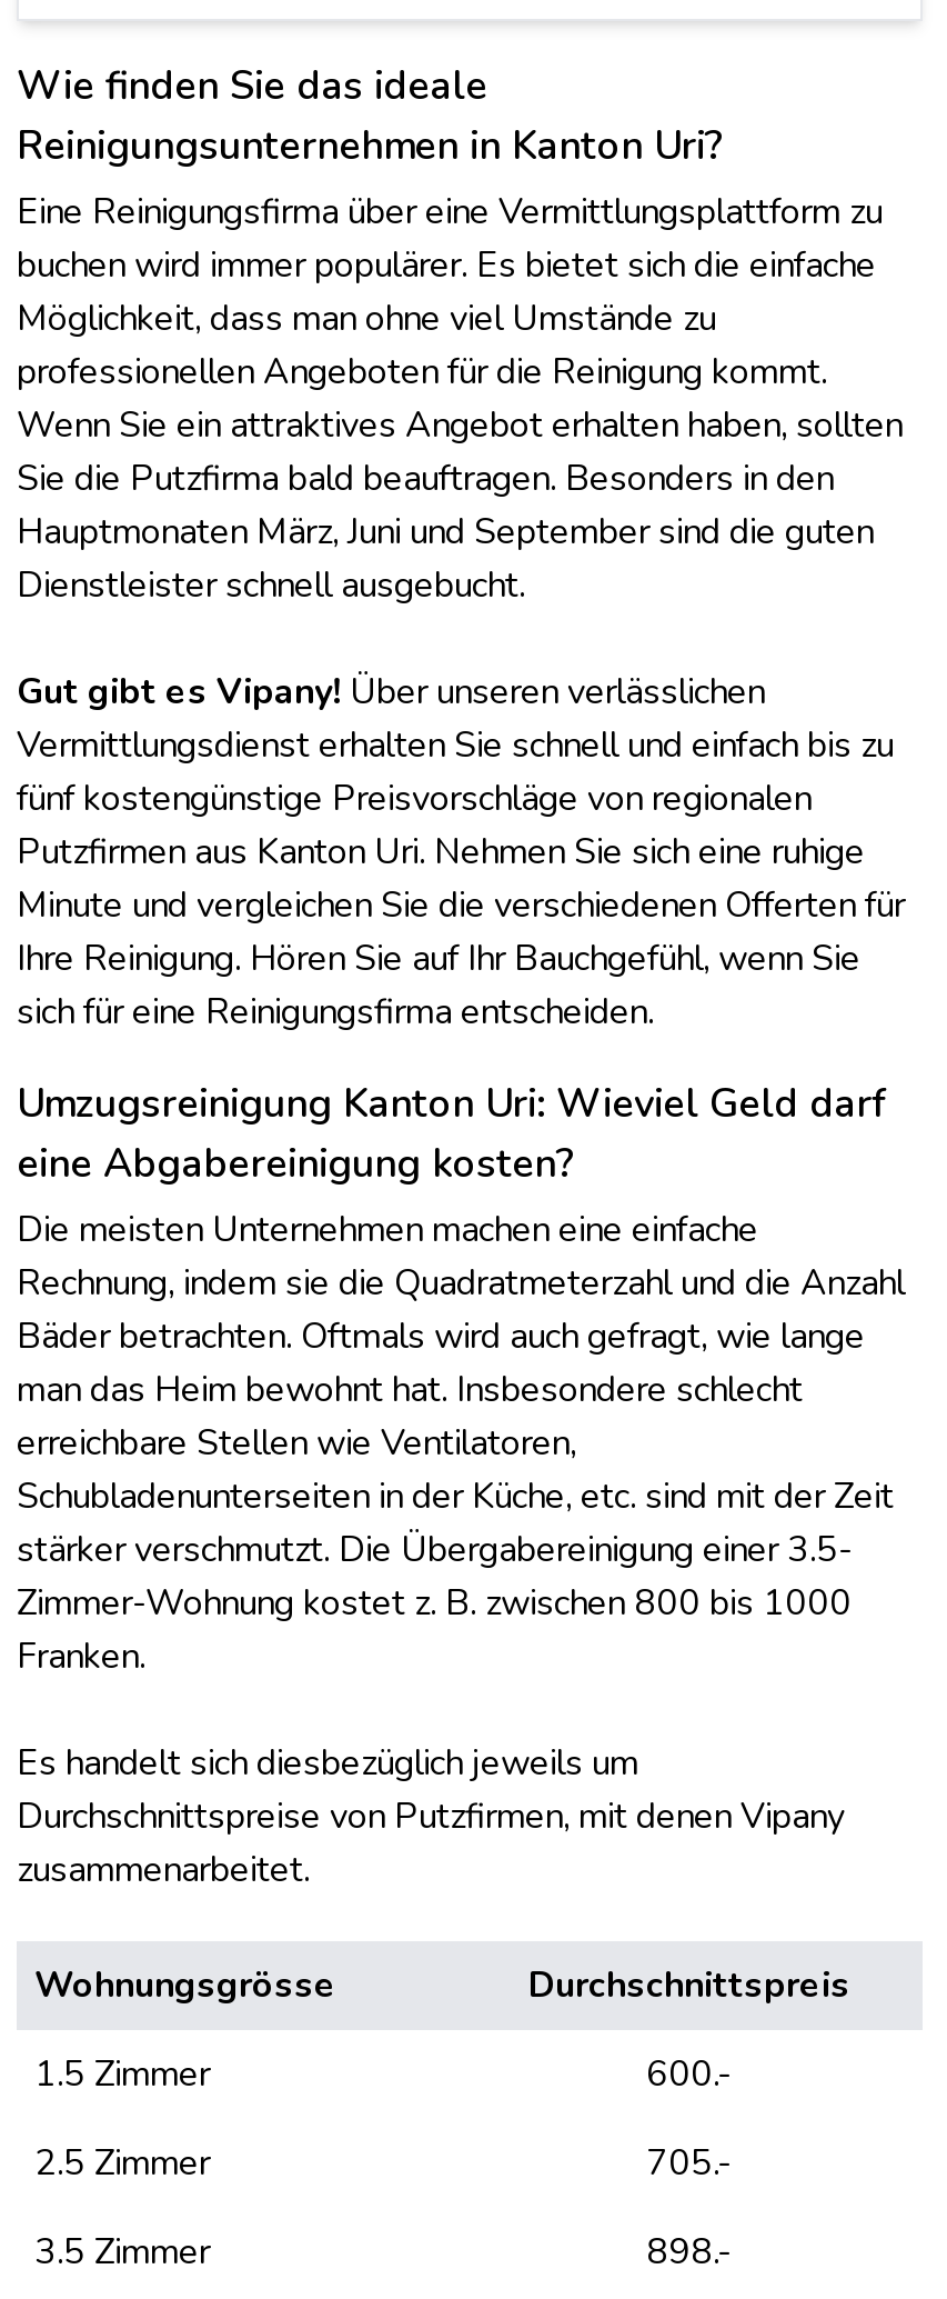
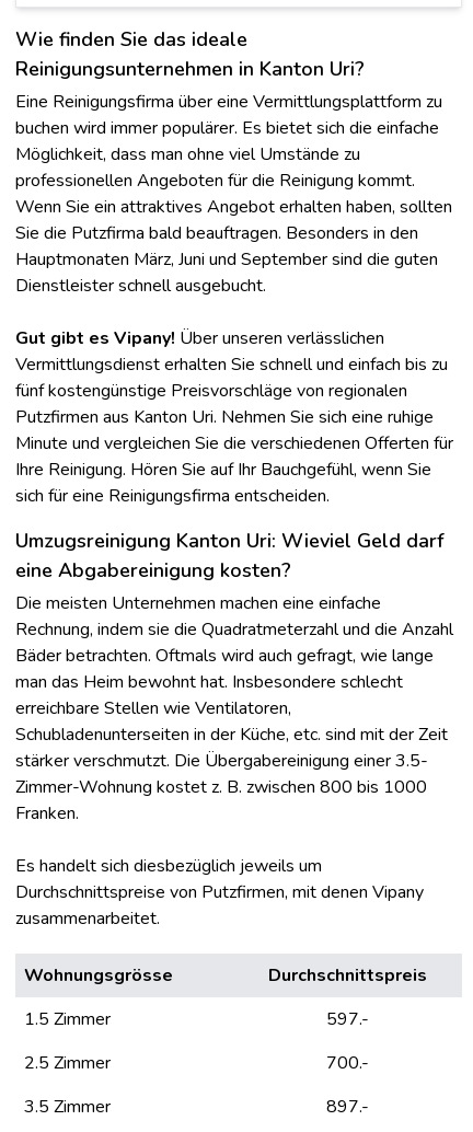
- 600.-
+ 597.-

- 705.-
+ 700.-

- 898.-
+ 897.-
